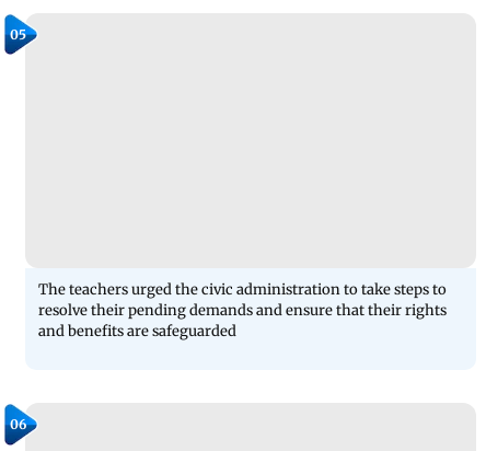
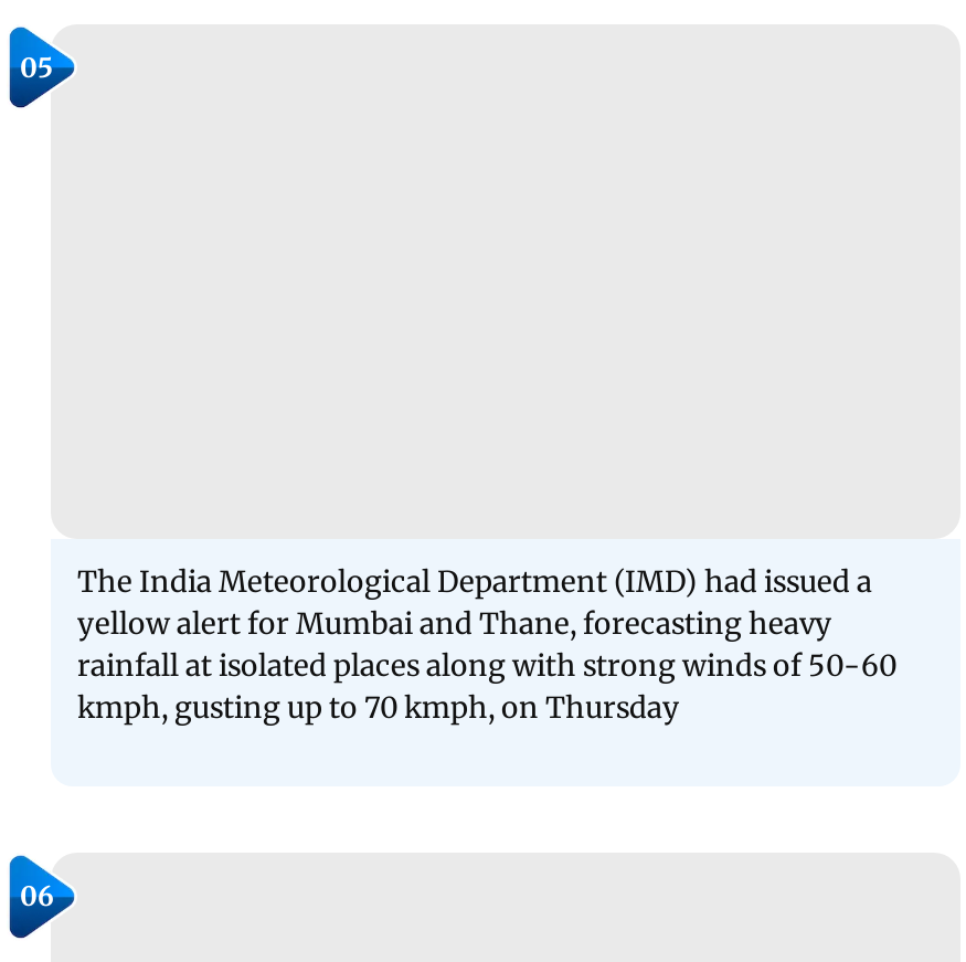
- The teachers urged the civic administration to take steps to
- resolve their pending demands and ensure that their rights
- and benefits are safeguarded
+ The India Meteorological Department (IMD) had issued a
+ yellow alert for Mumbai and Thane, forecasting heavy
+ rainfall at isolated places along with strong winds of 50-60
+ kmph, gusting up to 70 kmph, on Thursday
